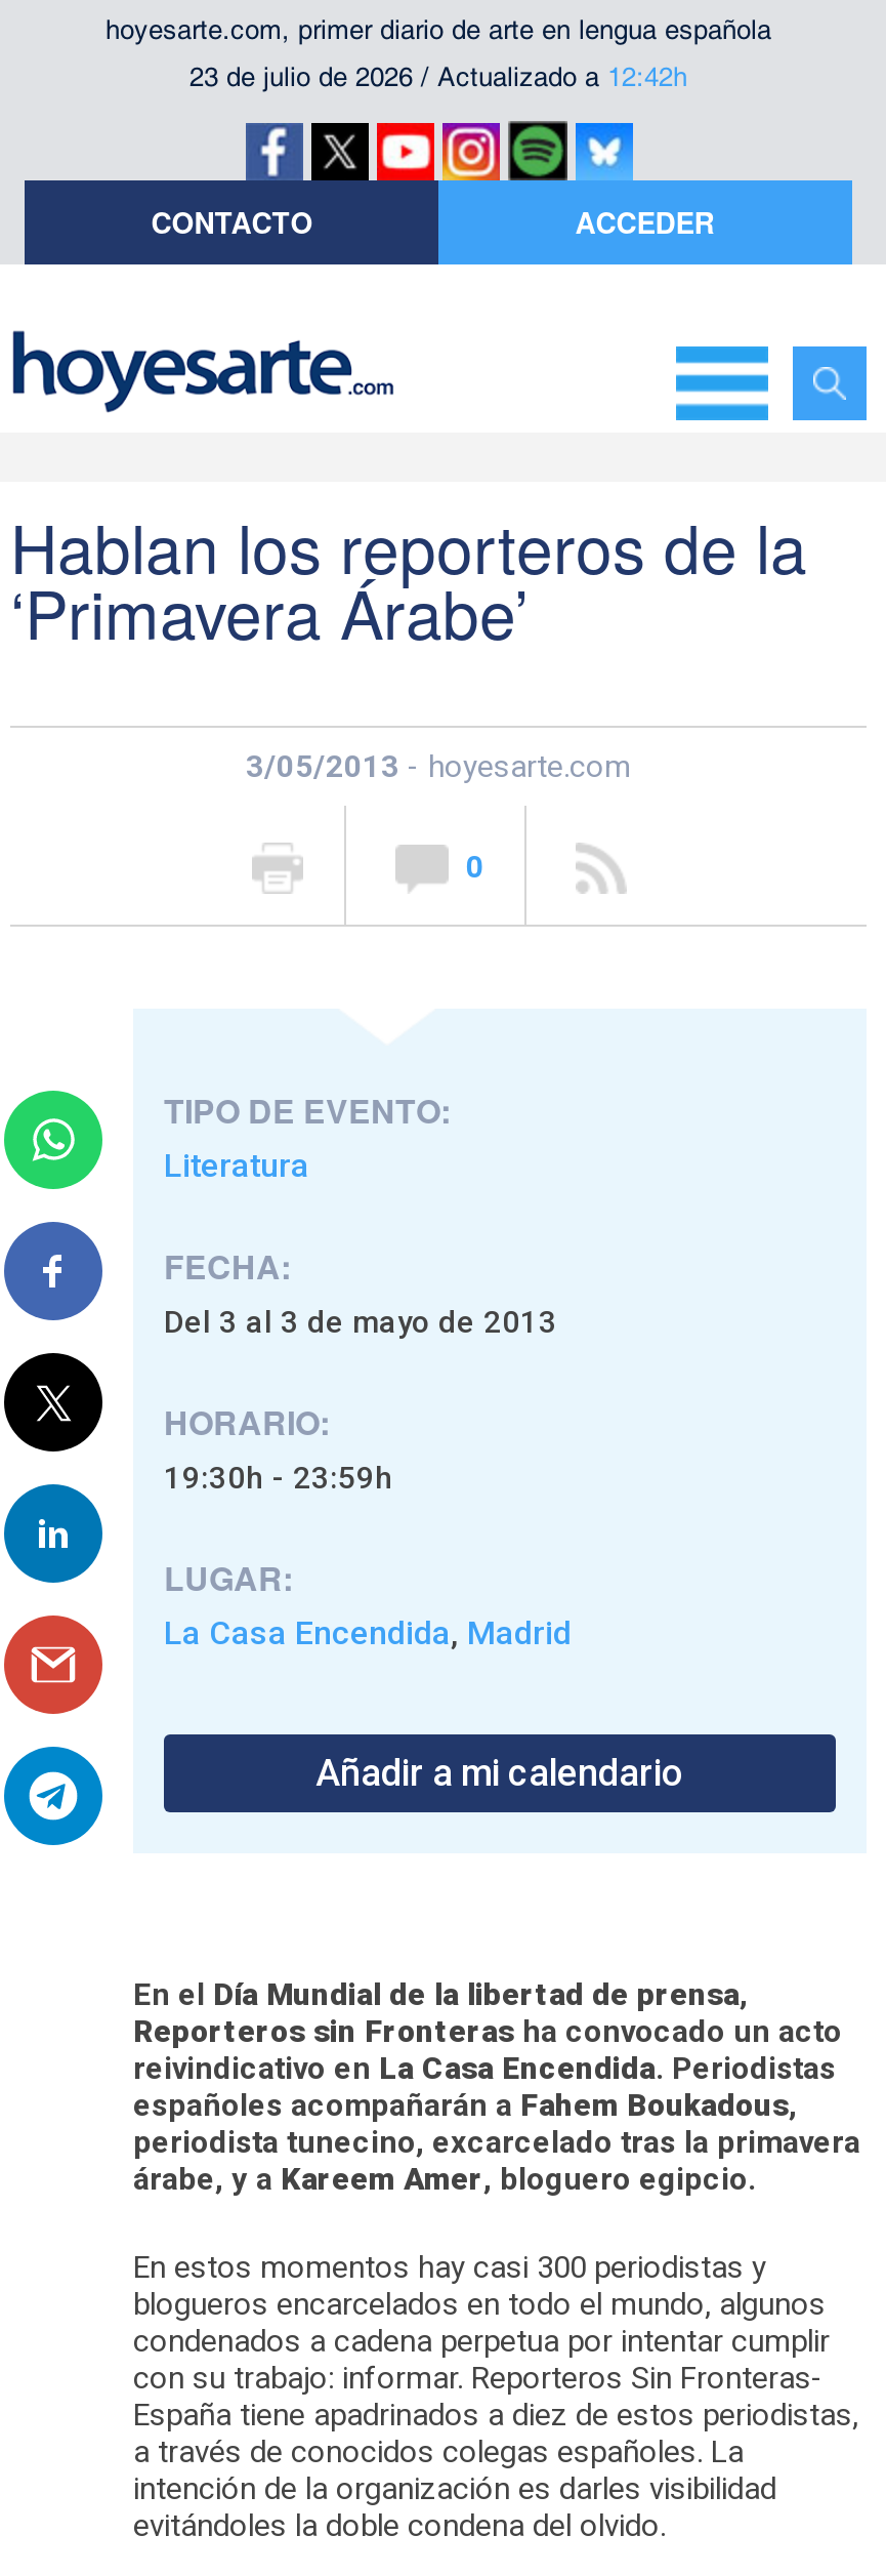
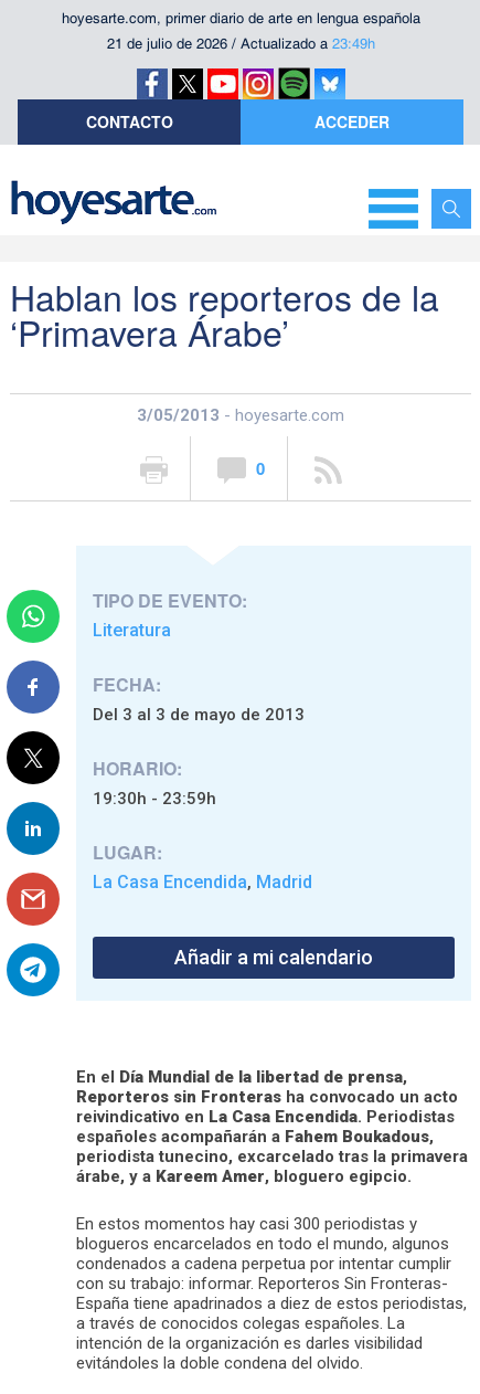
- 23 de julio de 2026 / Actualizado a 12:42h
+ 21 de julio de 2026 / Actualizado a 23:49h
